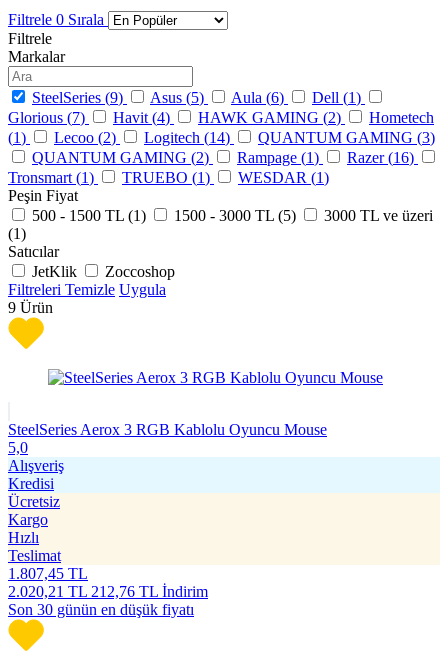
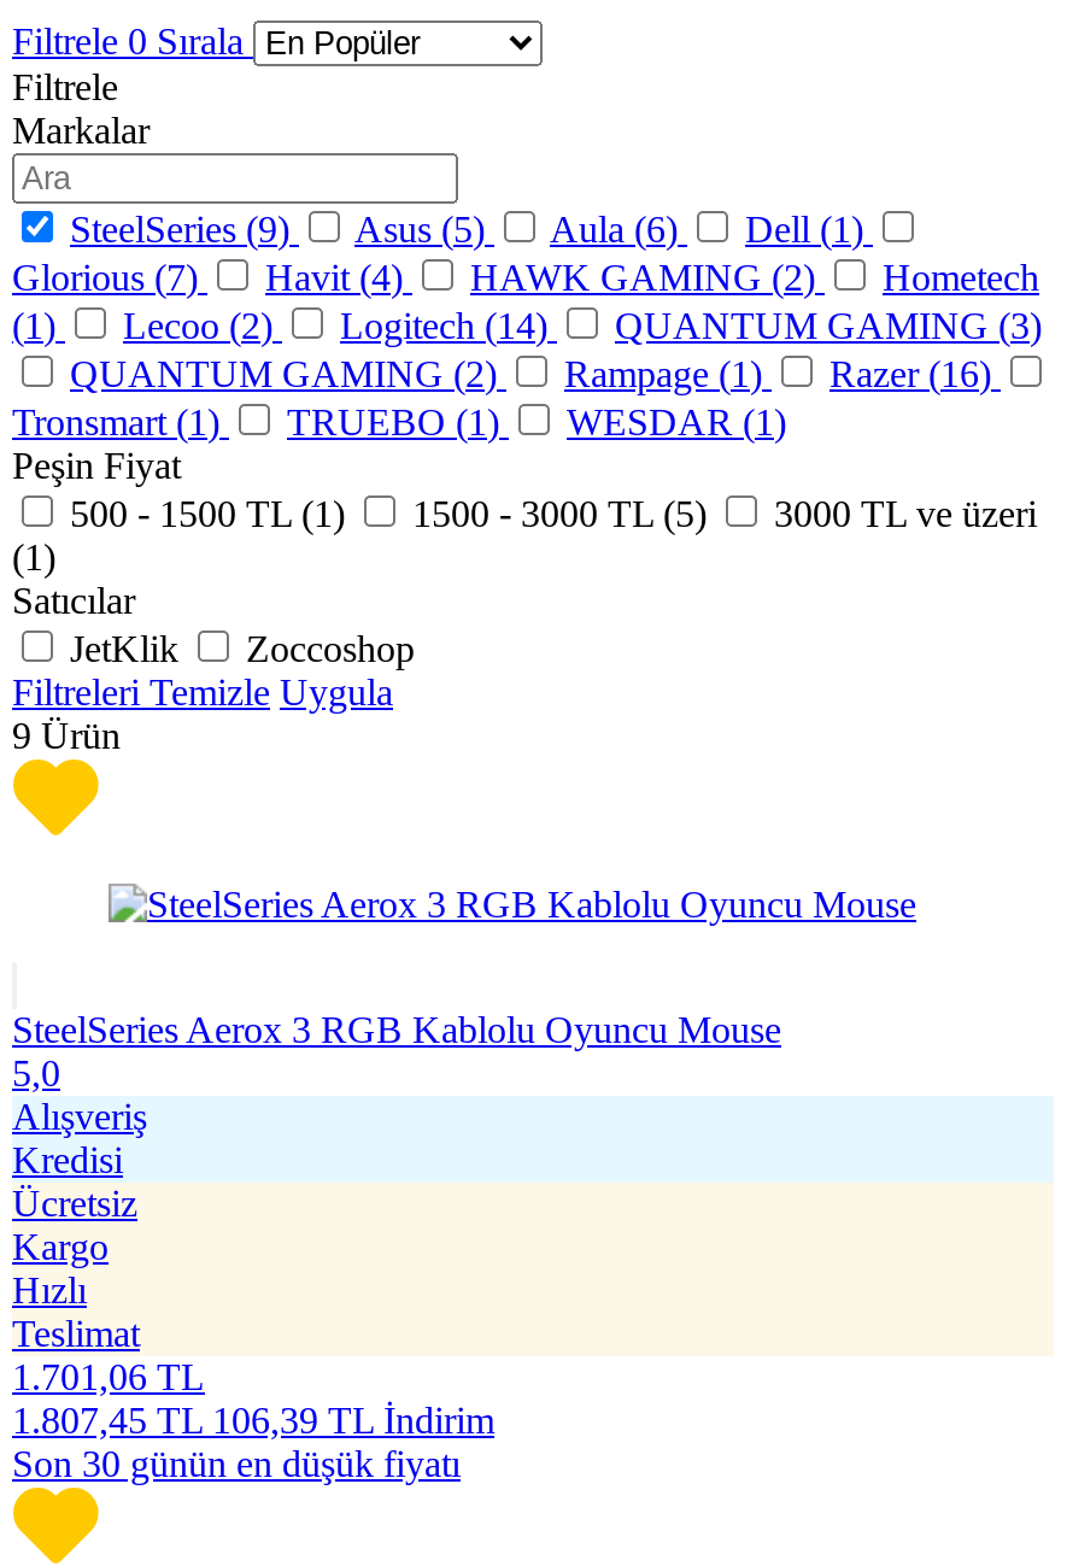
- 1.807,45 TL
+ 1.701,06 TL

- 2.020,21 TL 212,76 TL İndirim
+ 1.807,45 TL 106,39 TL İndirim
